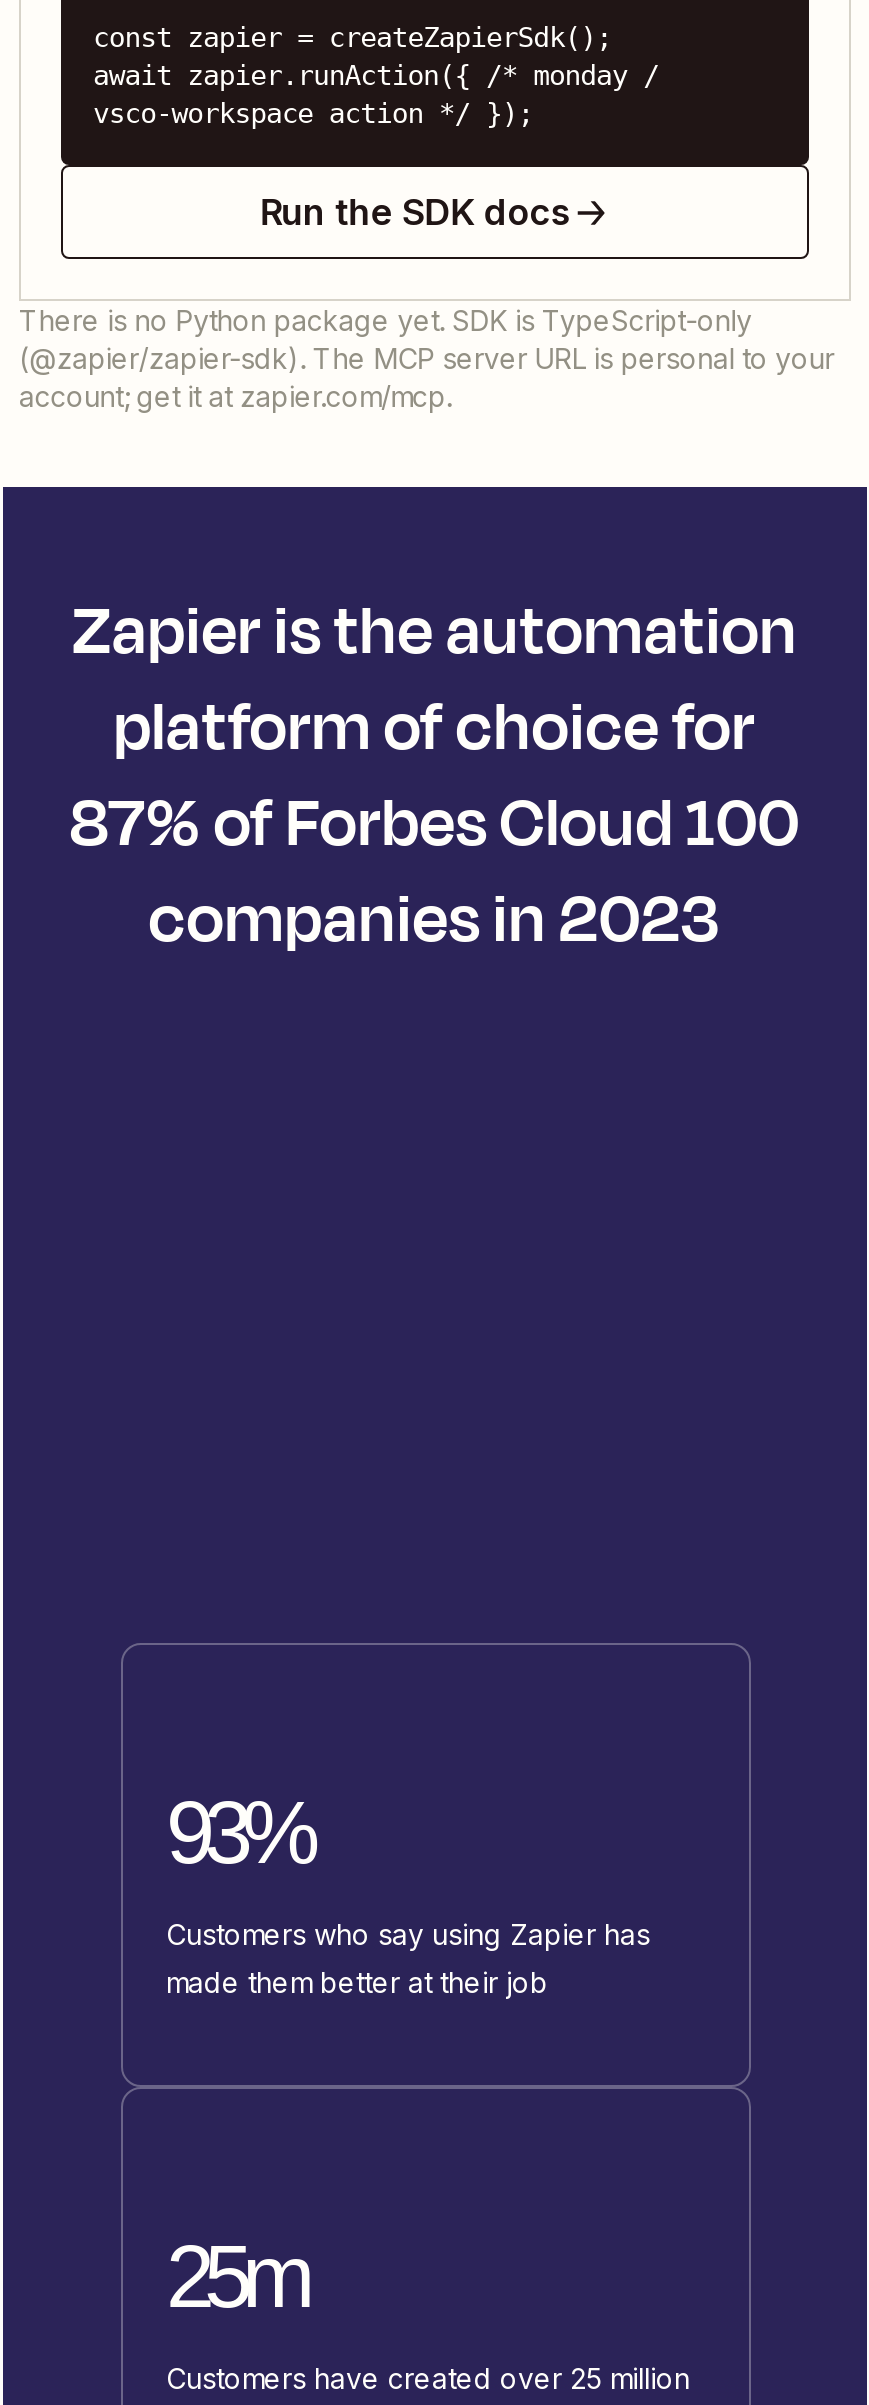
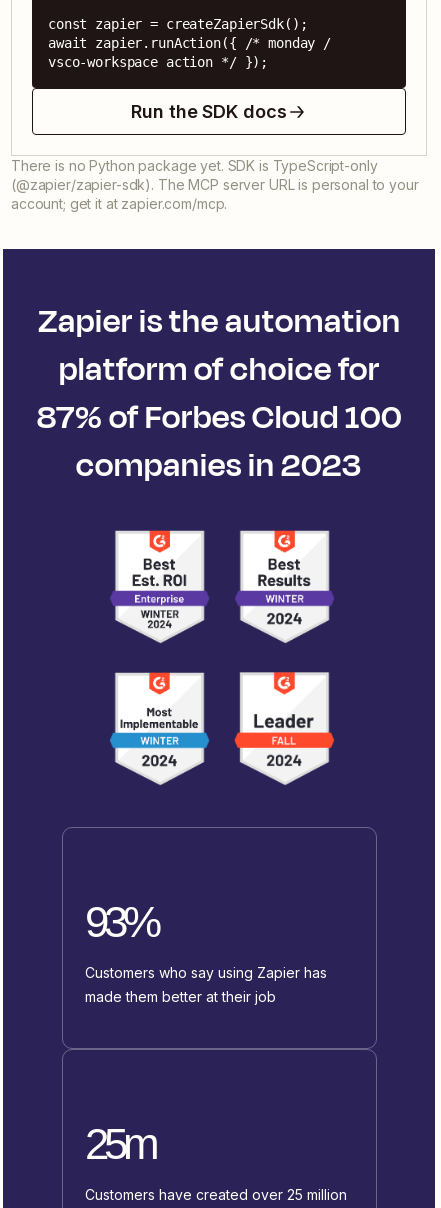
+ [image]

+ [image]

+ [image]

+ [image]
